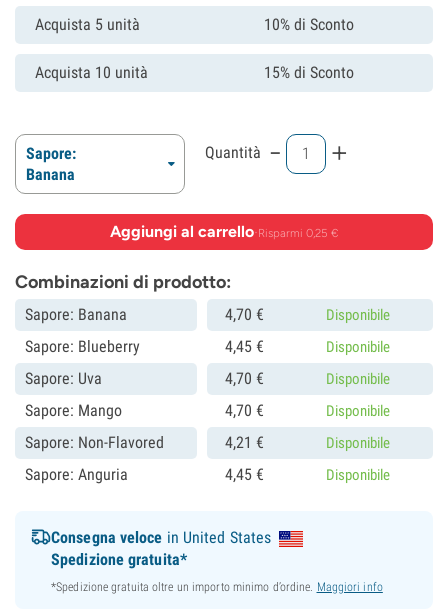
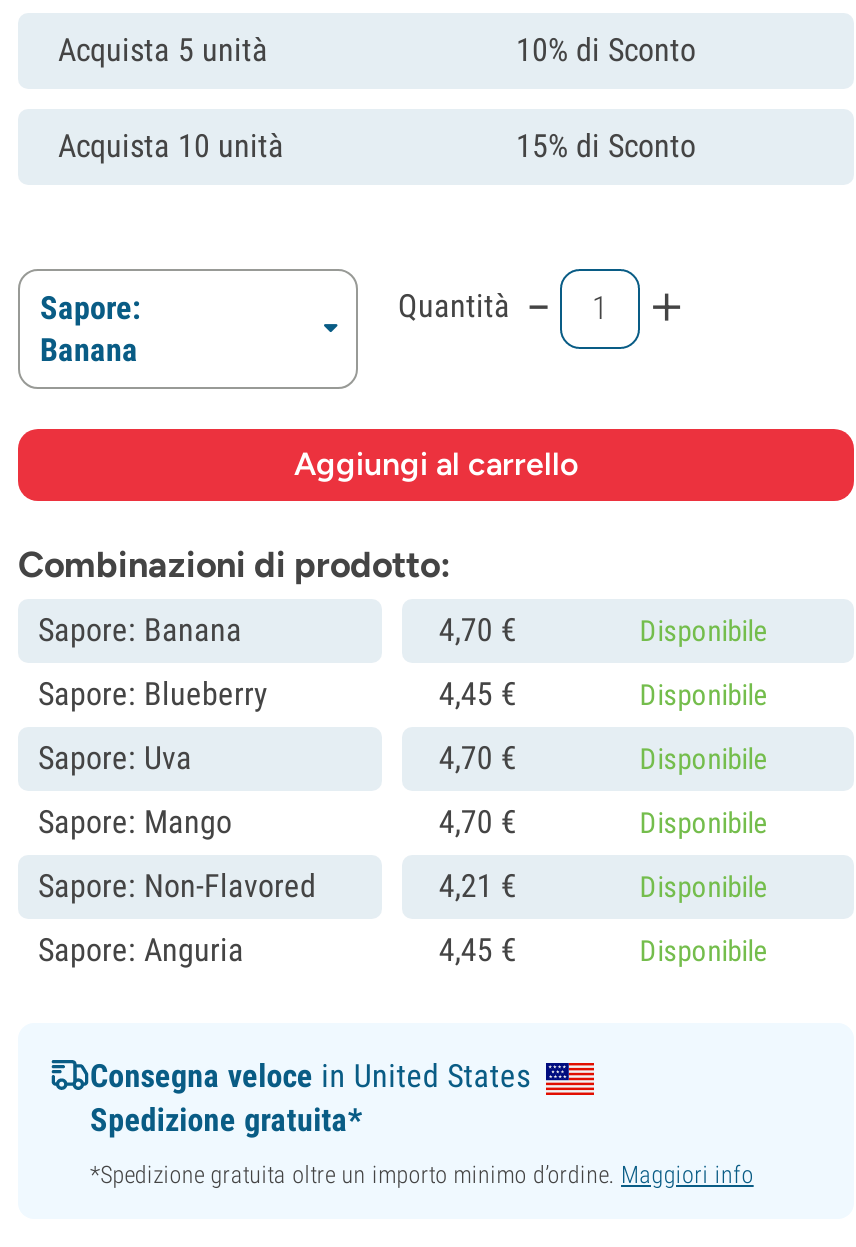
- Aggiungi al carrello · Risparmi 0,25 €
